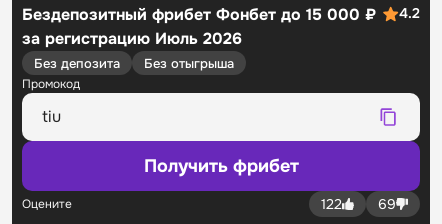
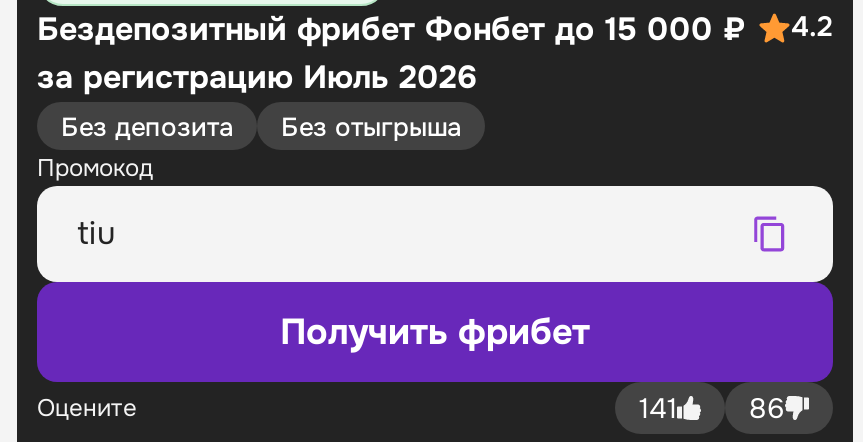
- 122
+ 141

- 69
+ 86
